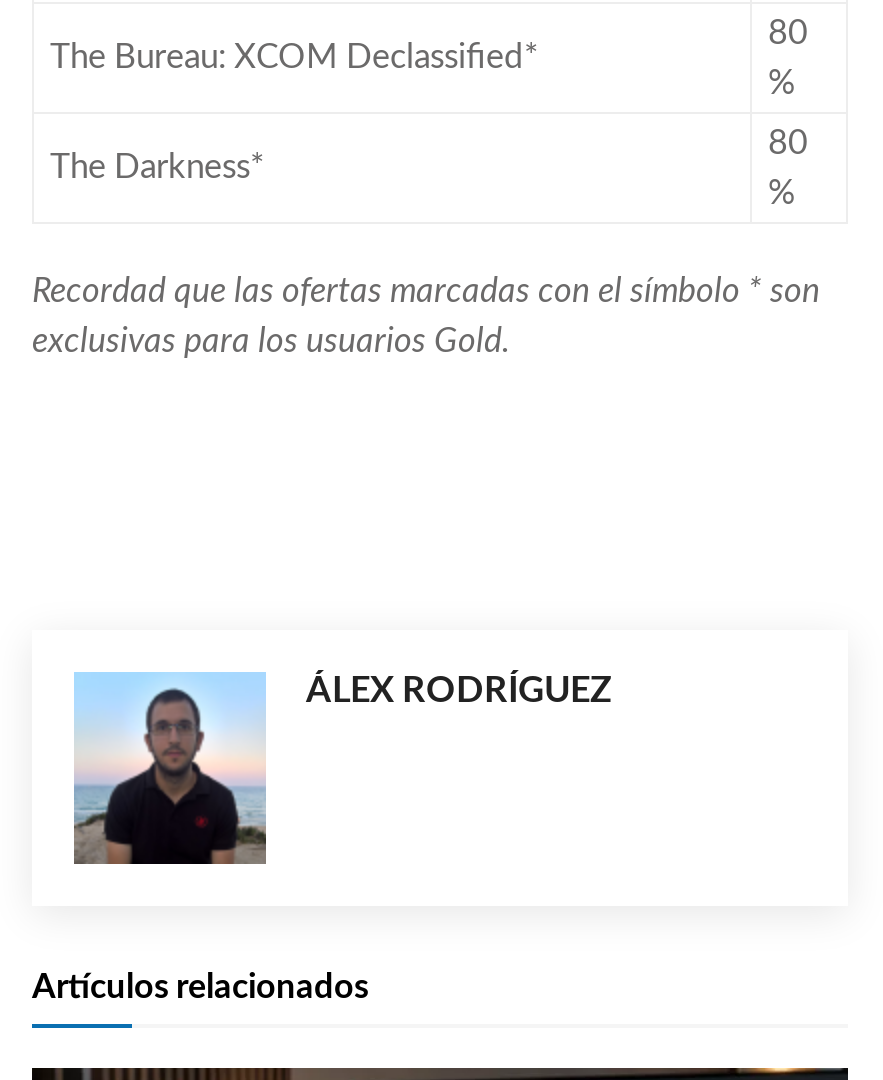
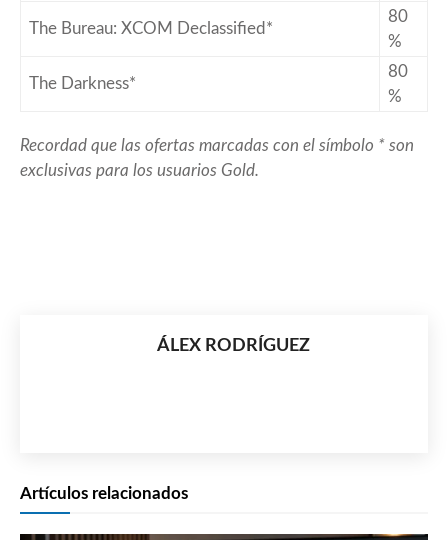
- [image]
